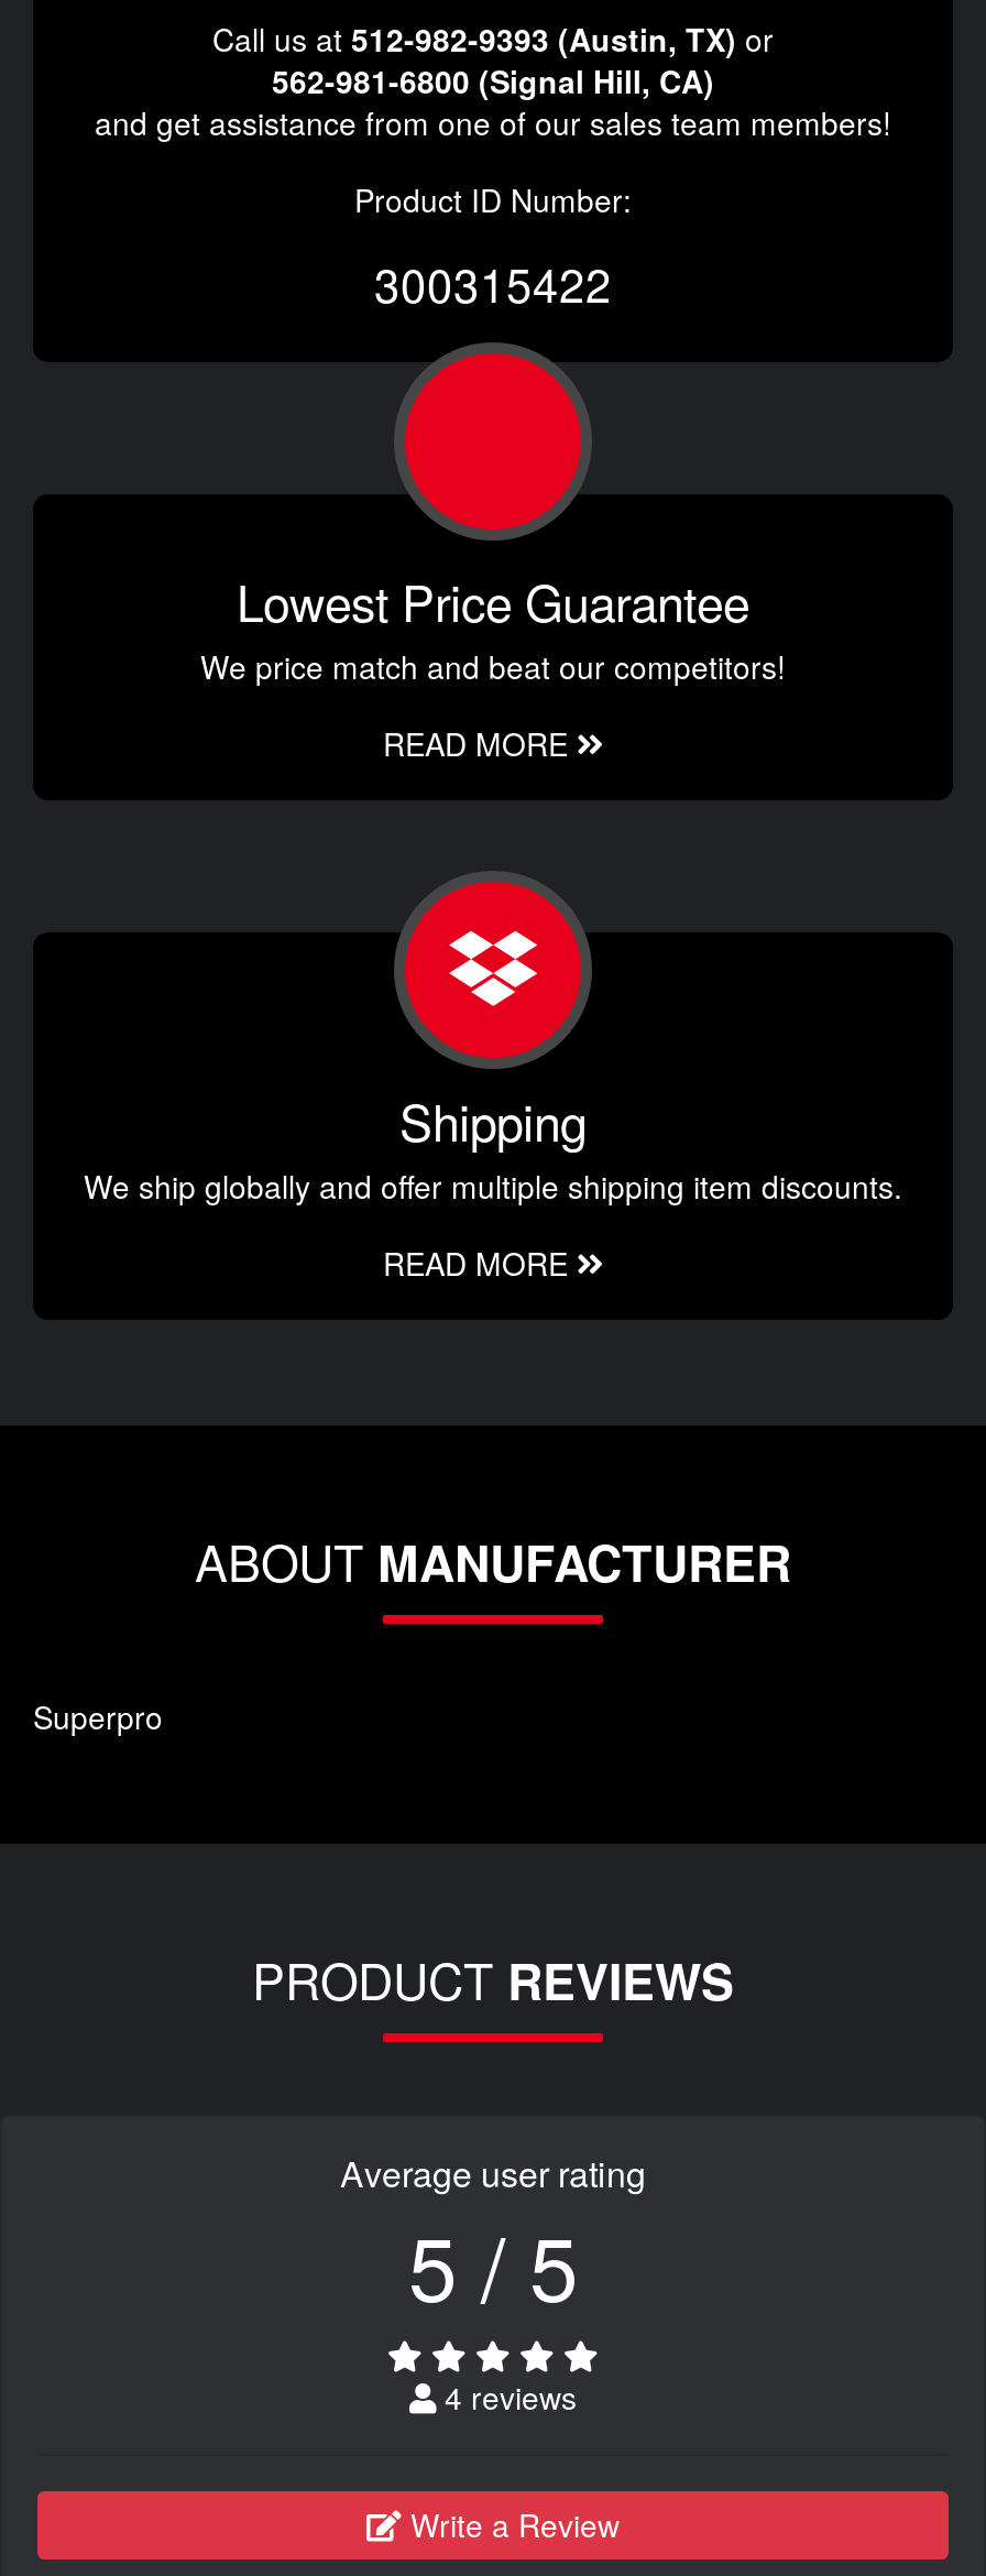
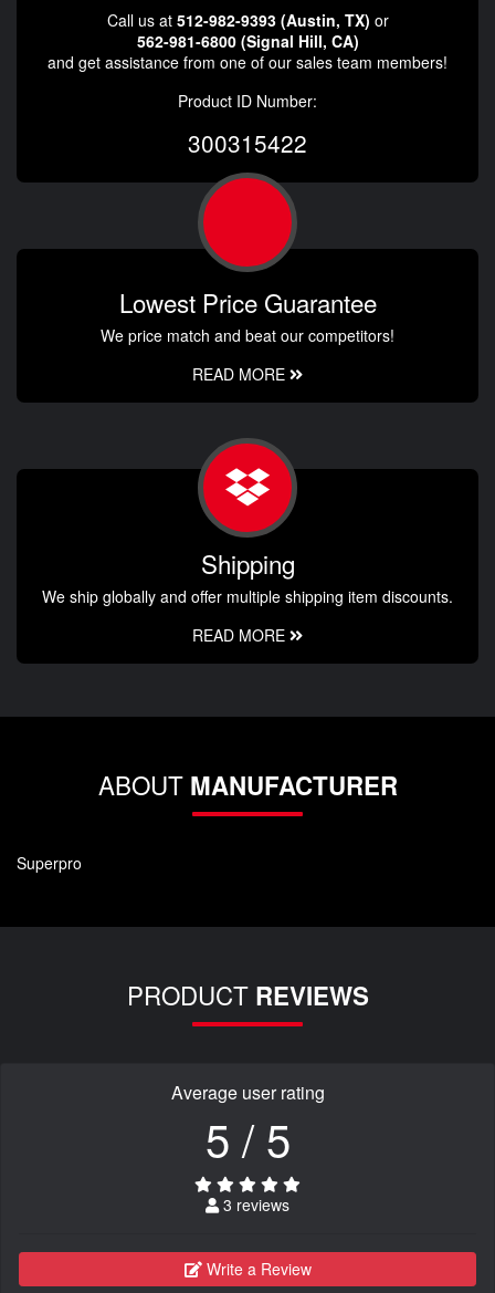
- 4 reviews
+ 3 reviews
